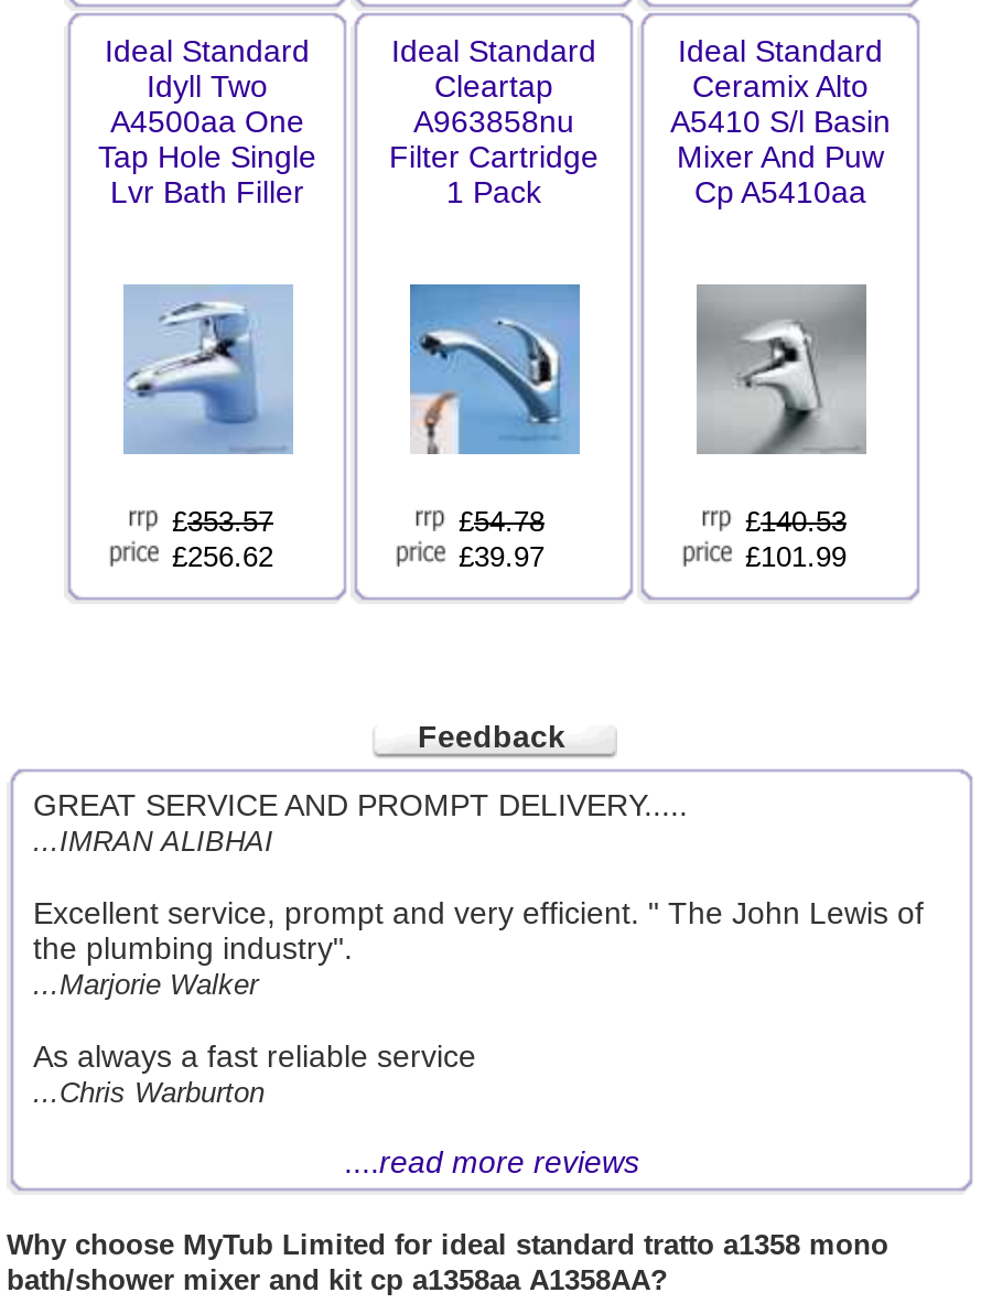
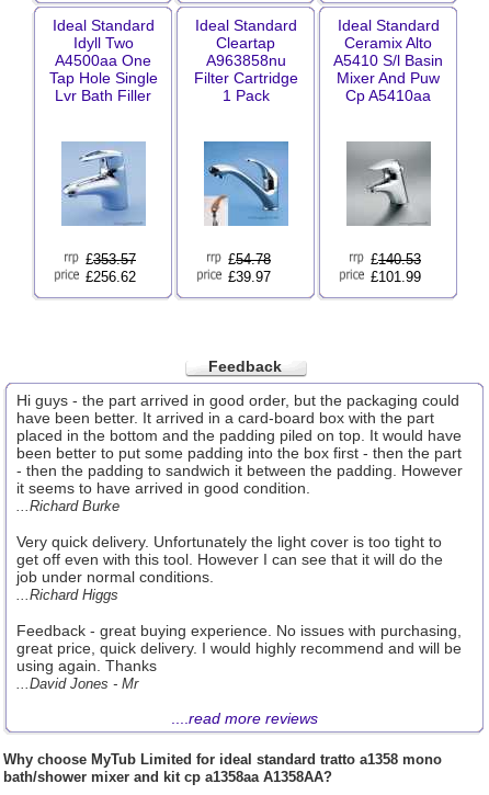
- GREAT SERVICE AND PROMPT DELIVERY.....
- ...IMRAN ALIBHAI
+ Hi guys - the part arrived in good order, but the packaging could
+ have been better. It arrived in a card-board box with the part
+ placed in the bottom and the padding piled on top. It would have
+ been better to put some padding into the box first - then the part
+ - then the padding to sandwich it between the padding. However
+ it seems to have arrived in good condition.
+ ...Richard Burke

- Excellent service, prompt and very efficient. " The John Lewis of
- the plumbing industry".
- ...Marjorie Walker
+ Very quick delivery. Unfortunately the light cover is too tight to
+ get off even with this tool. However I can see that it will do the
+ job under normal conditions.
+ ...Richard Higgs

- As always a fast reliable service
- ...Chris Warburton
+ Feedback - great buying experience. No issues with purchasing,
+ great price, quick delivery. I would highly recommend and will be
+ using again. Thanks
+ ...David Jones - Mr
